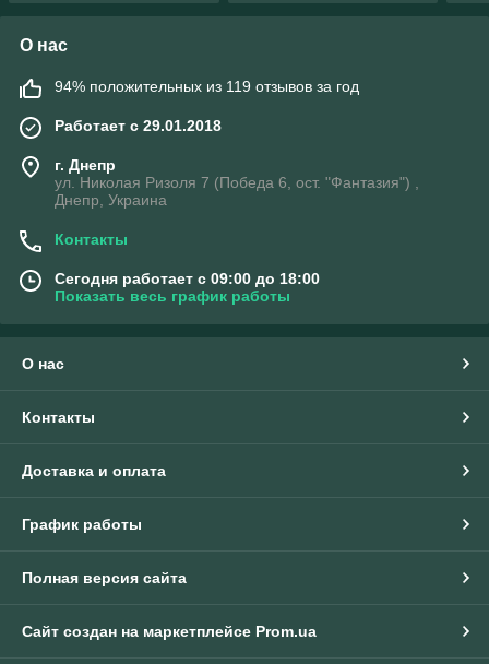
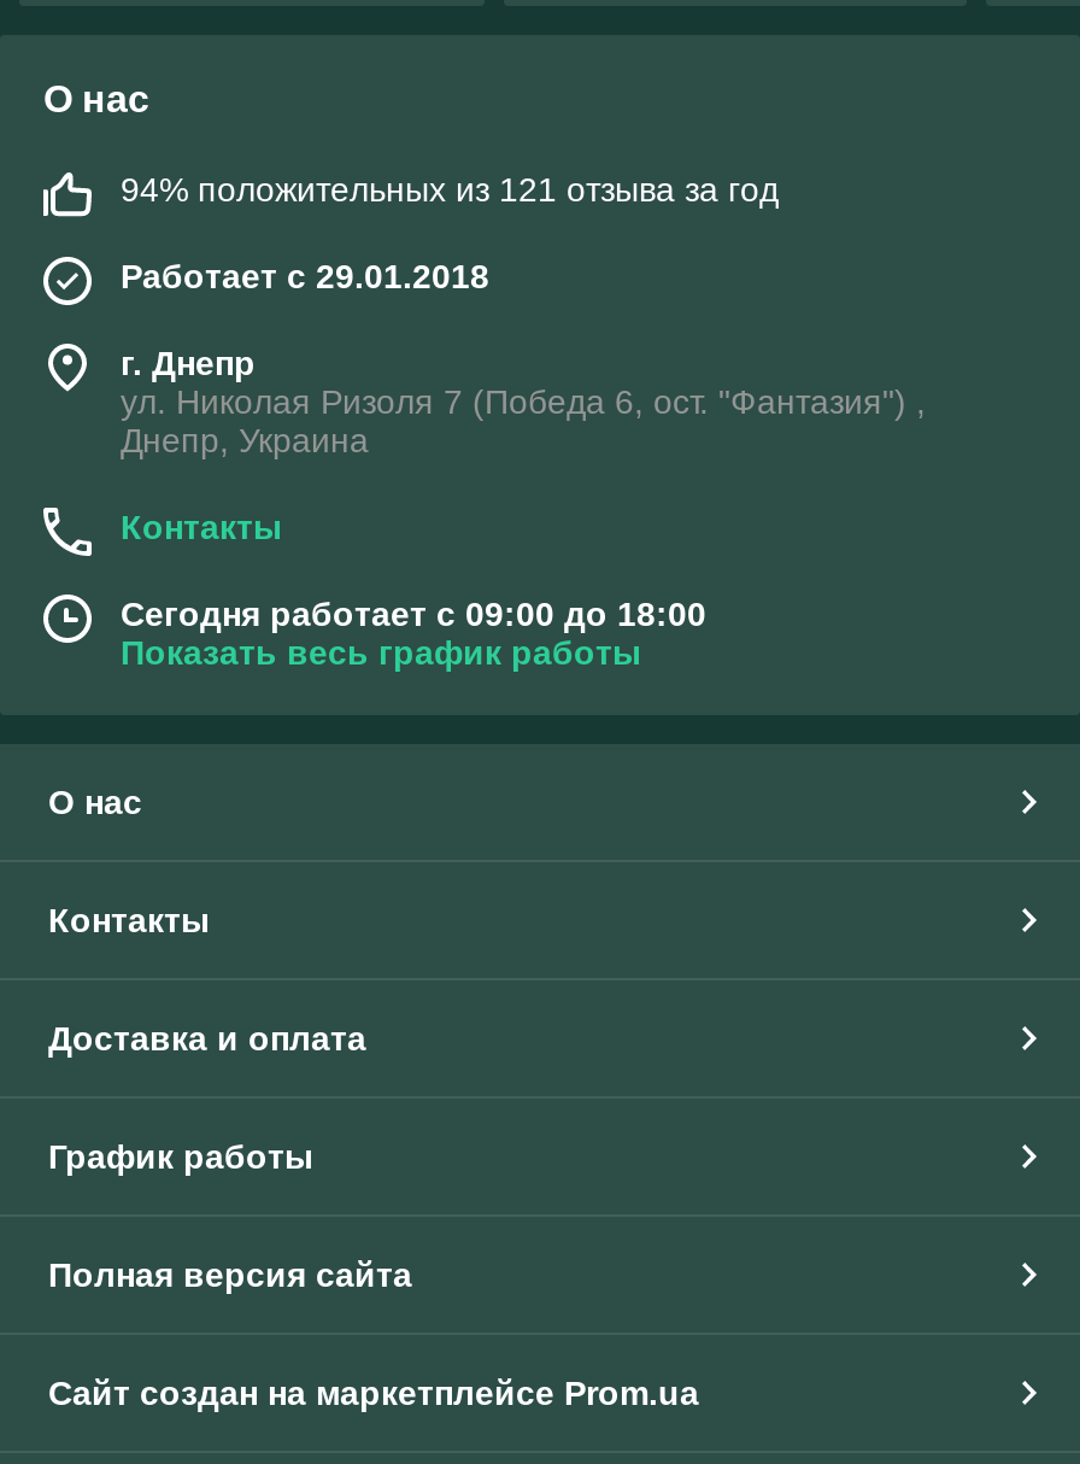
- 94% положительных из 119 отзывов за год
+ 94% положительных из 121 отзыва за год
